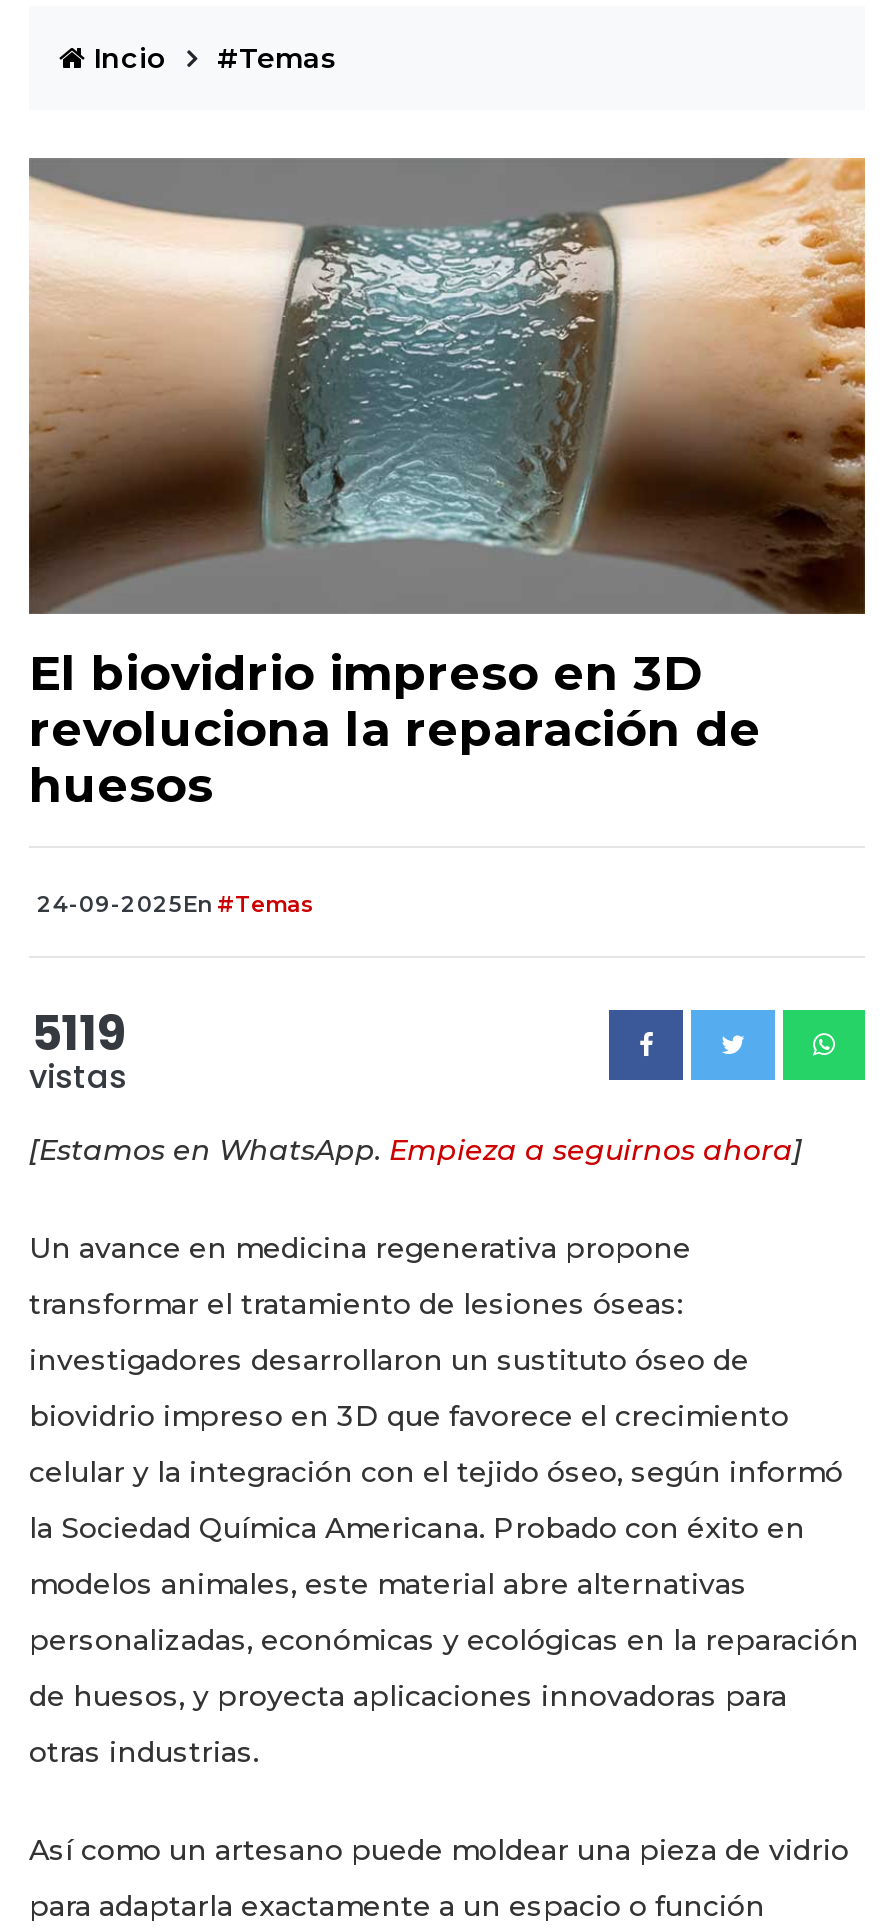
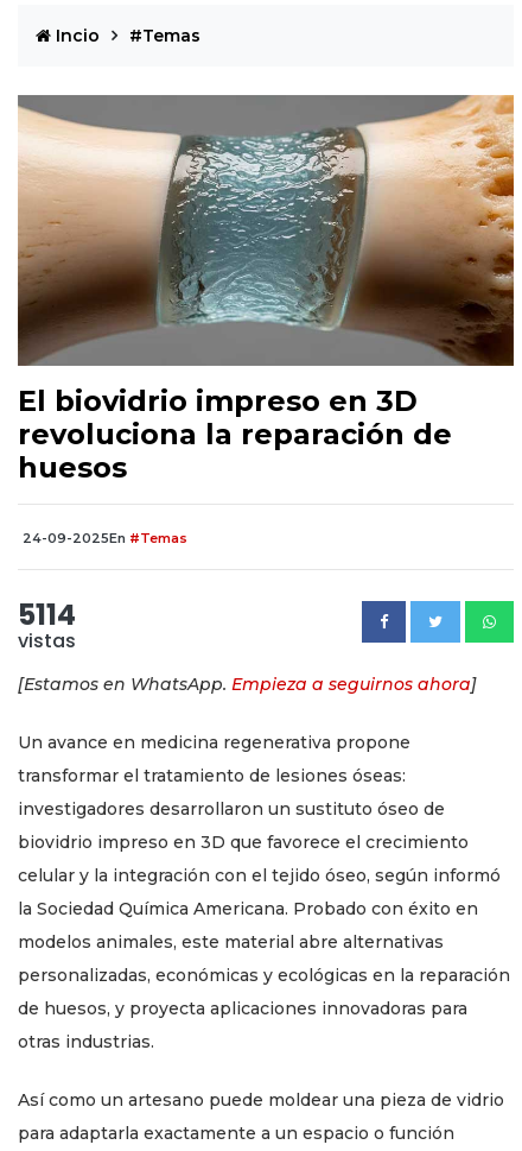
- 5119
+ 5114
